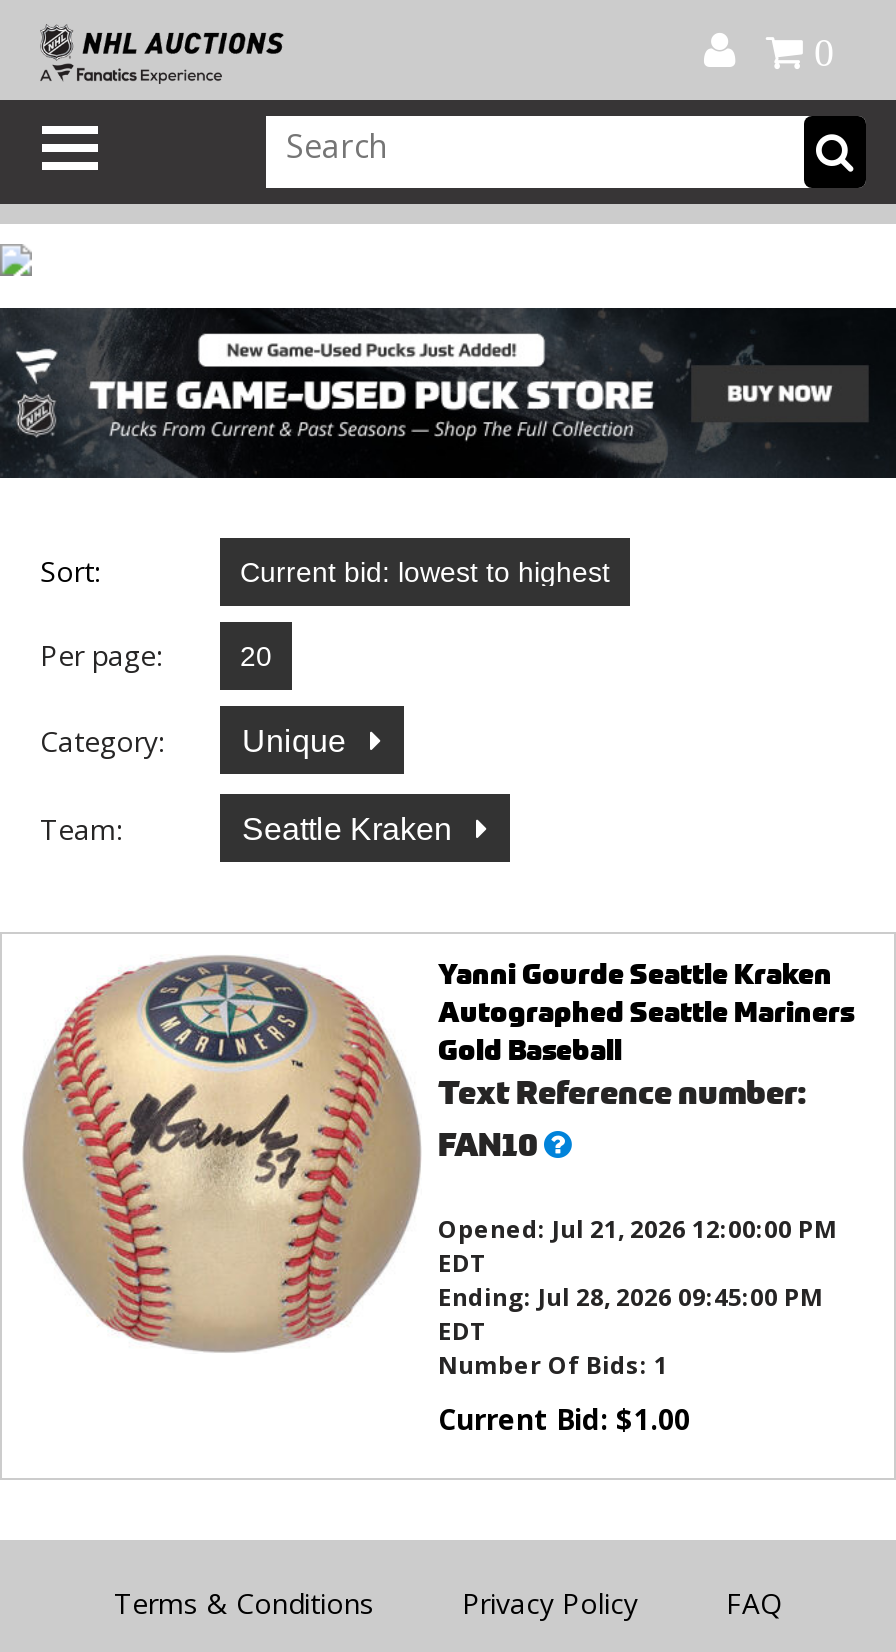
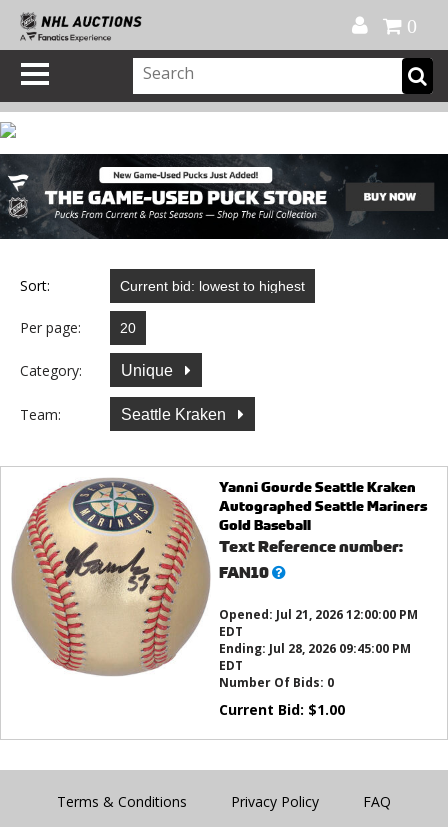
- Number Of Bids: 1
+ Number Of Bids: 0
